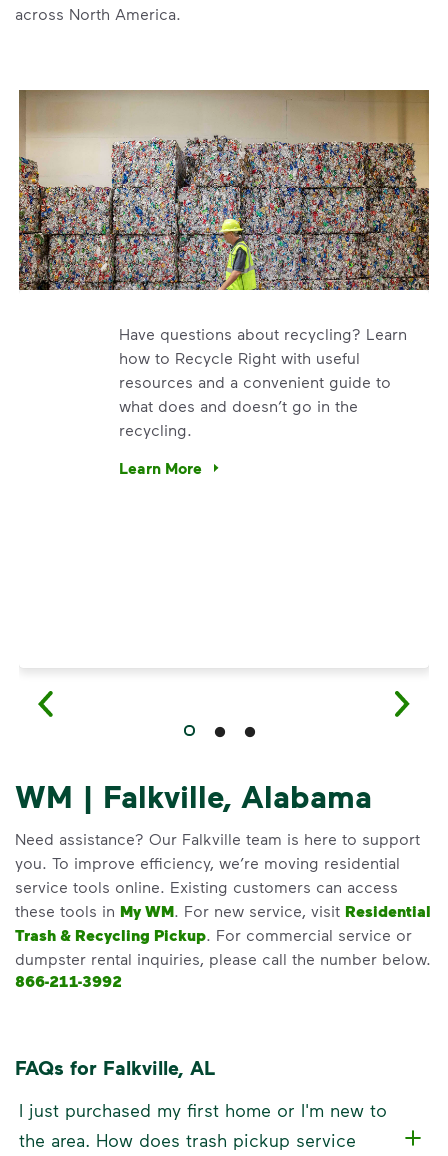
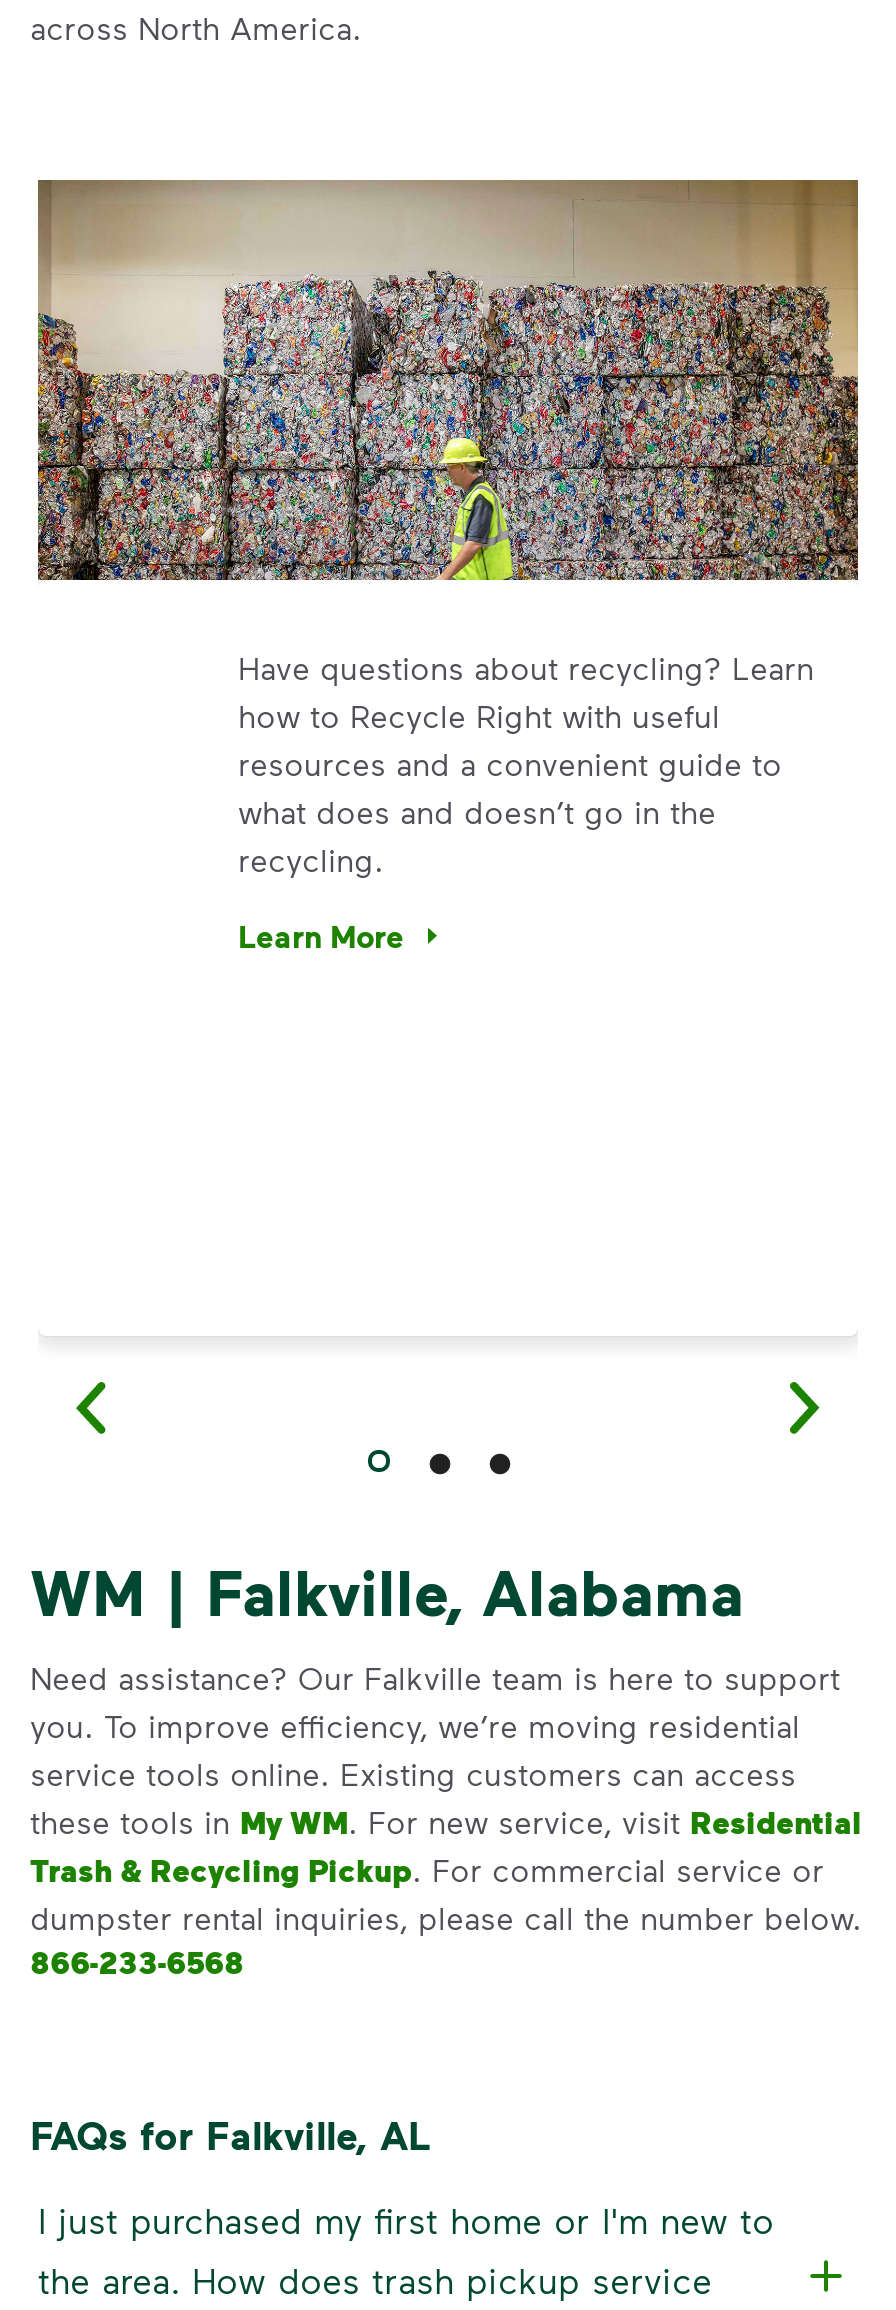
- 866-211-3992
+ 866-233-6568
